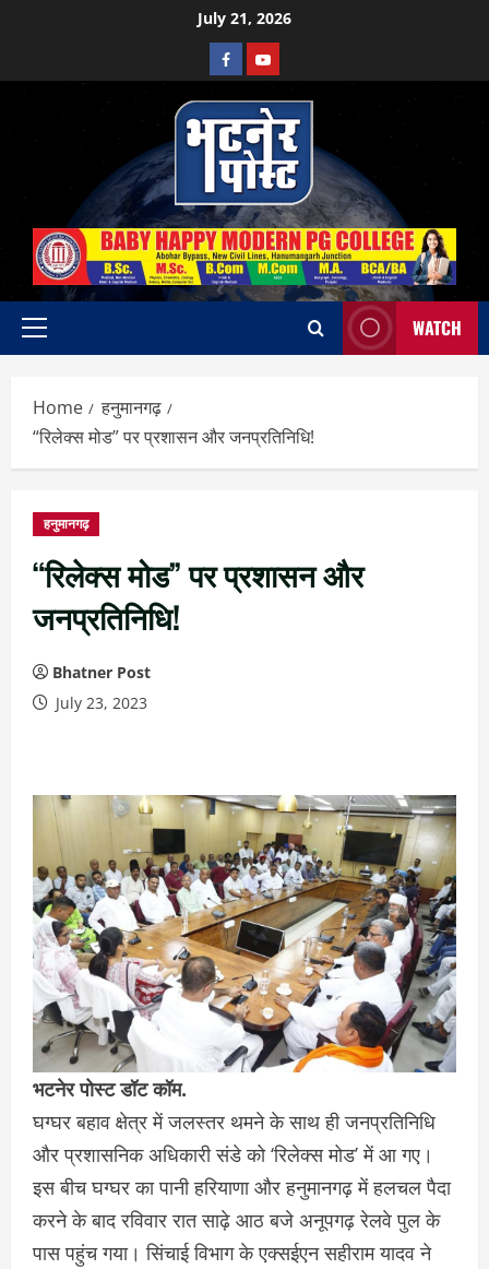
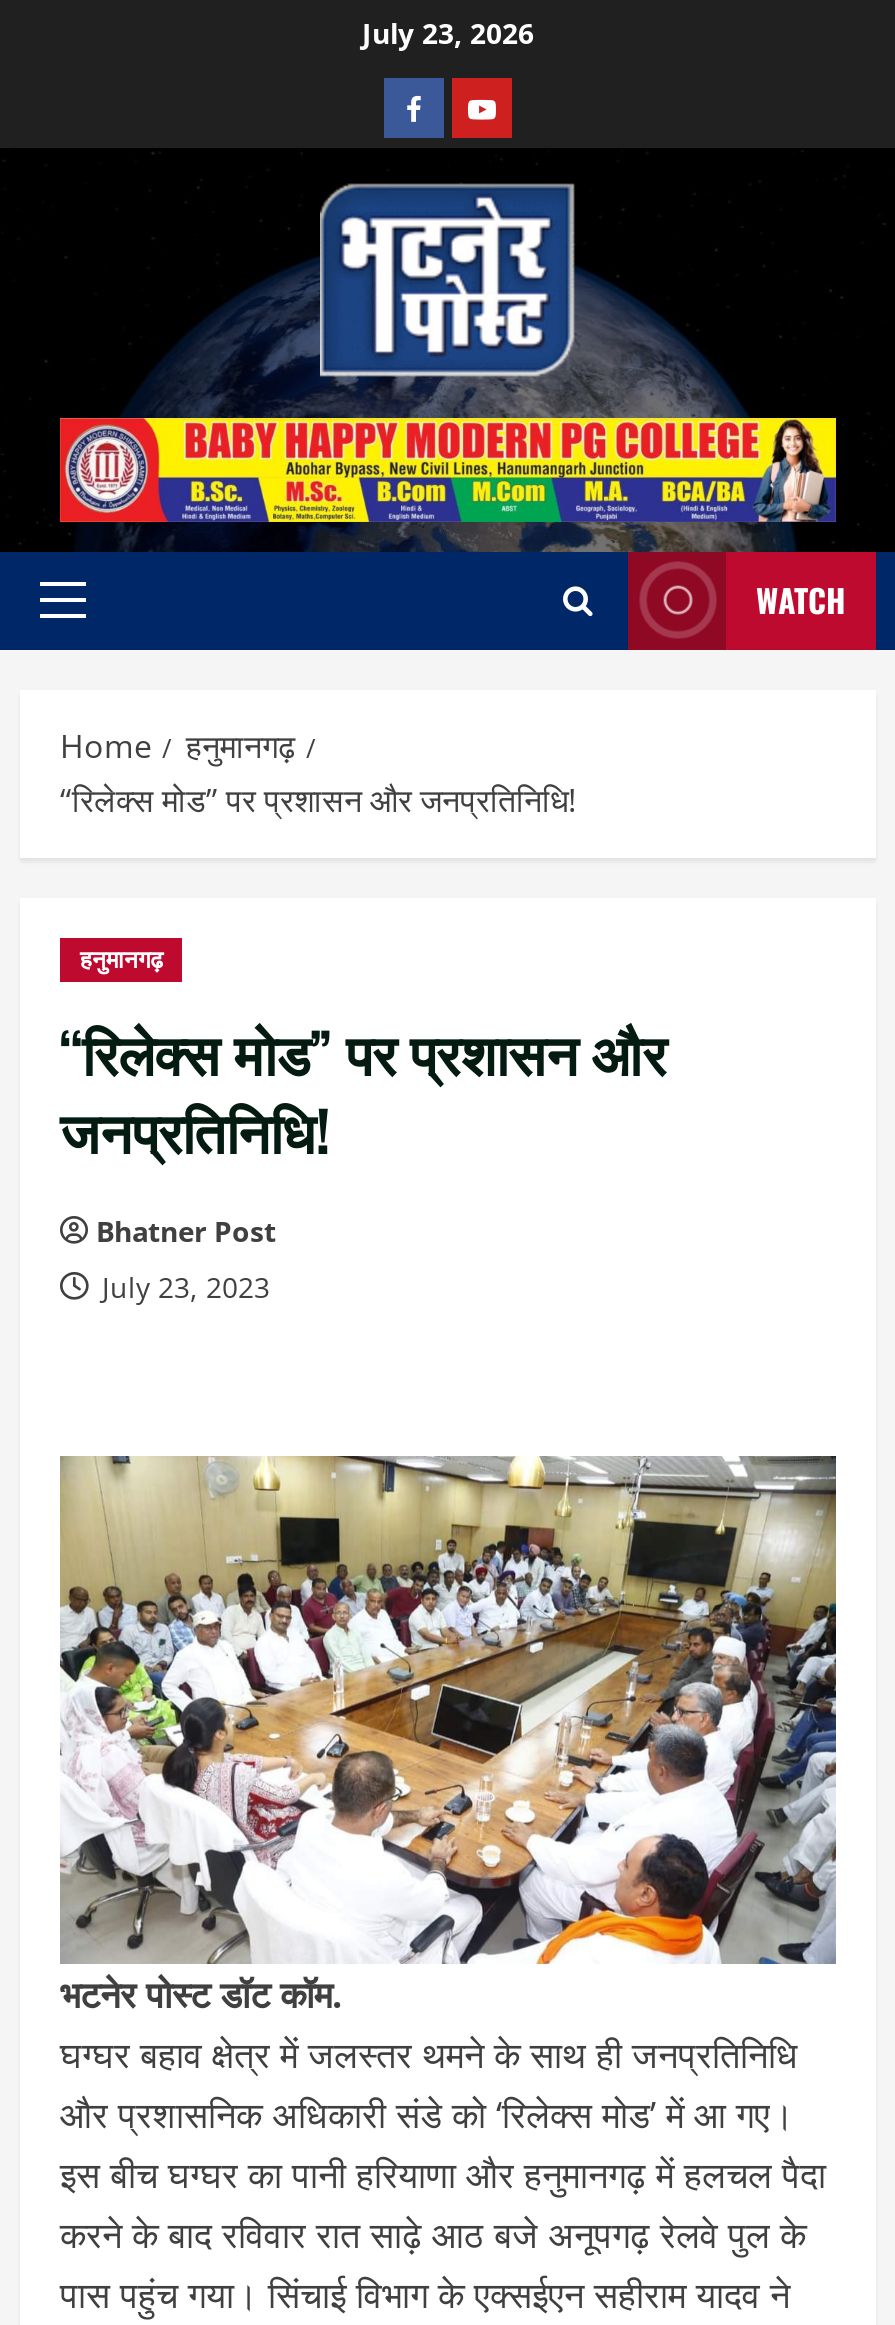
- July 21, 2026
+ July 23, 2026
